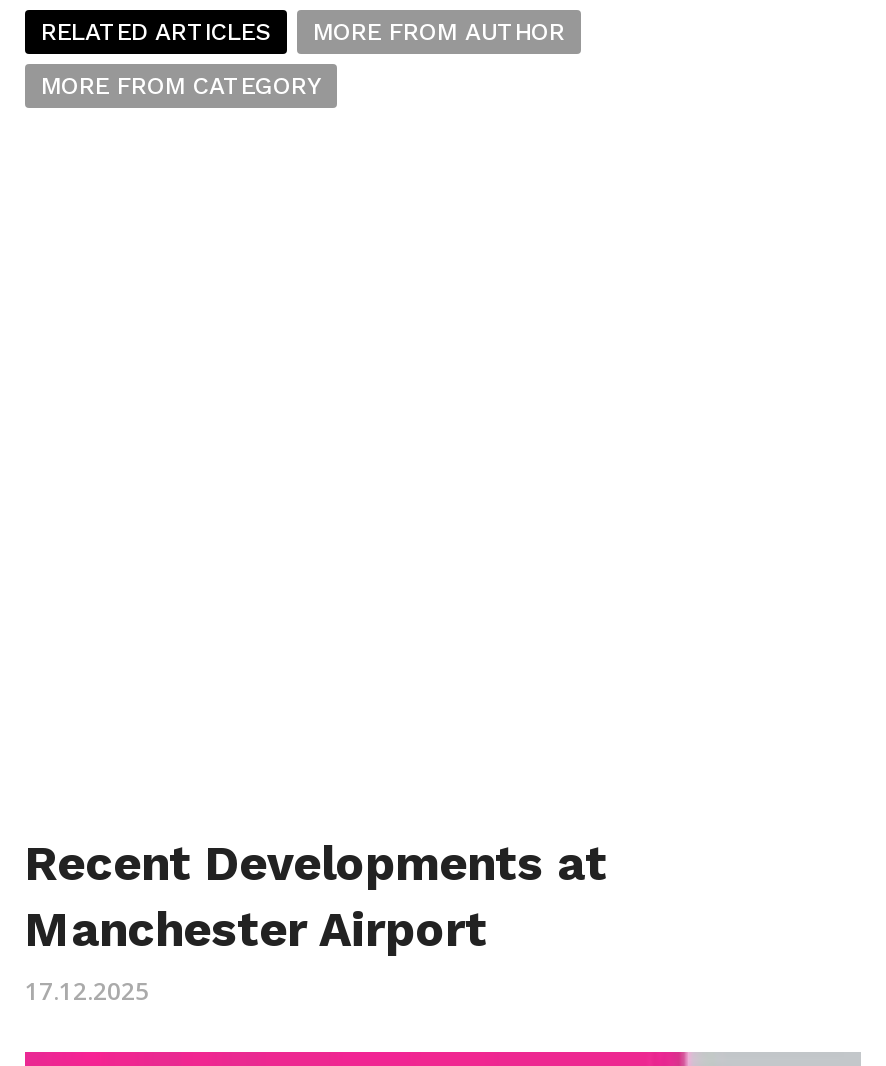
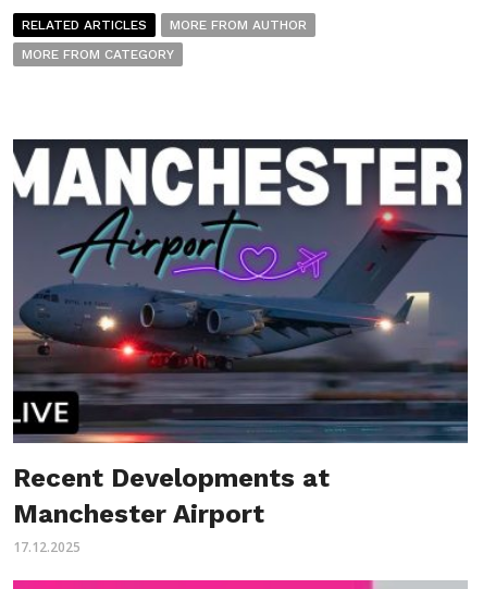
+ [image]
